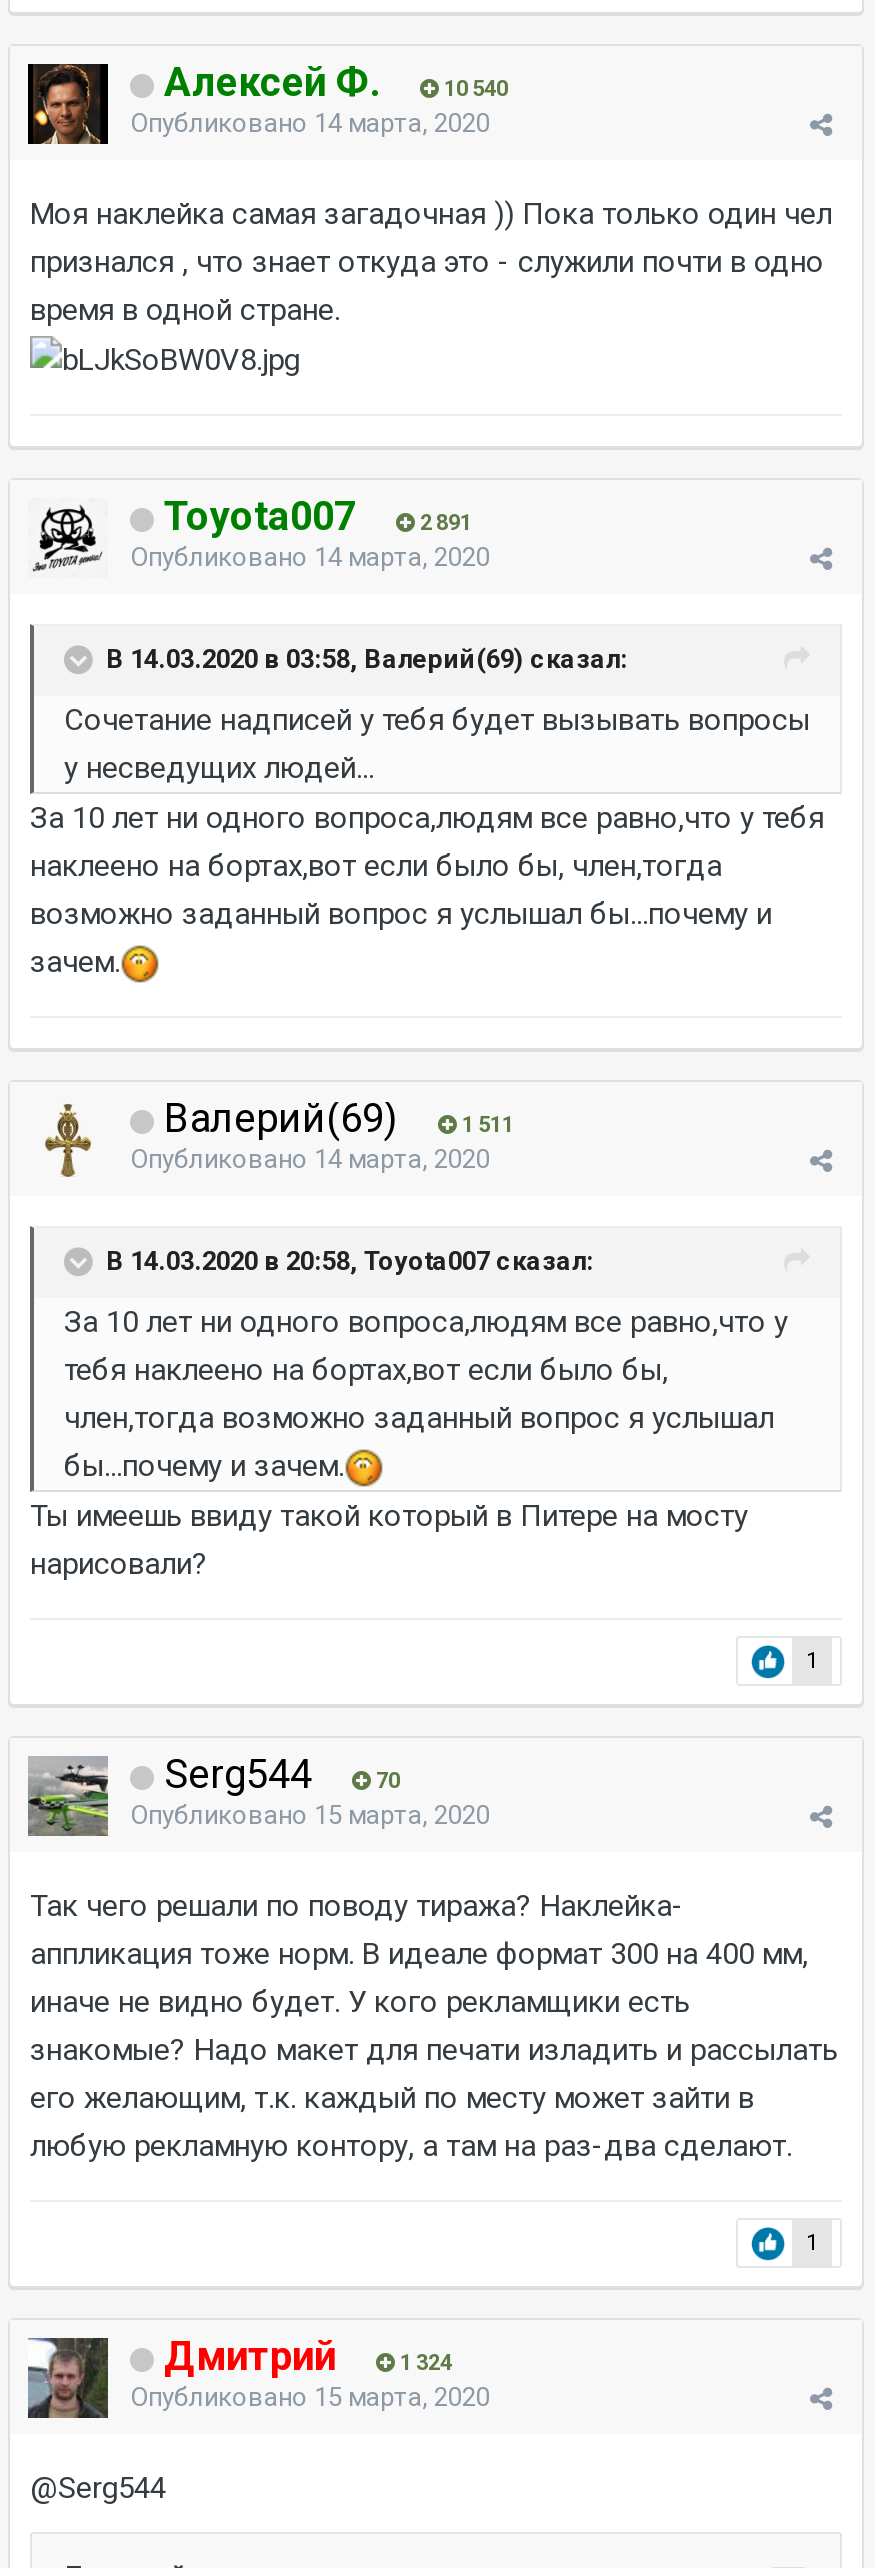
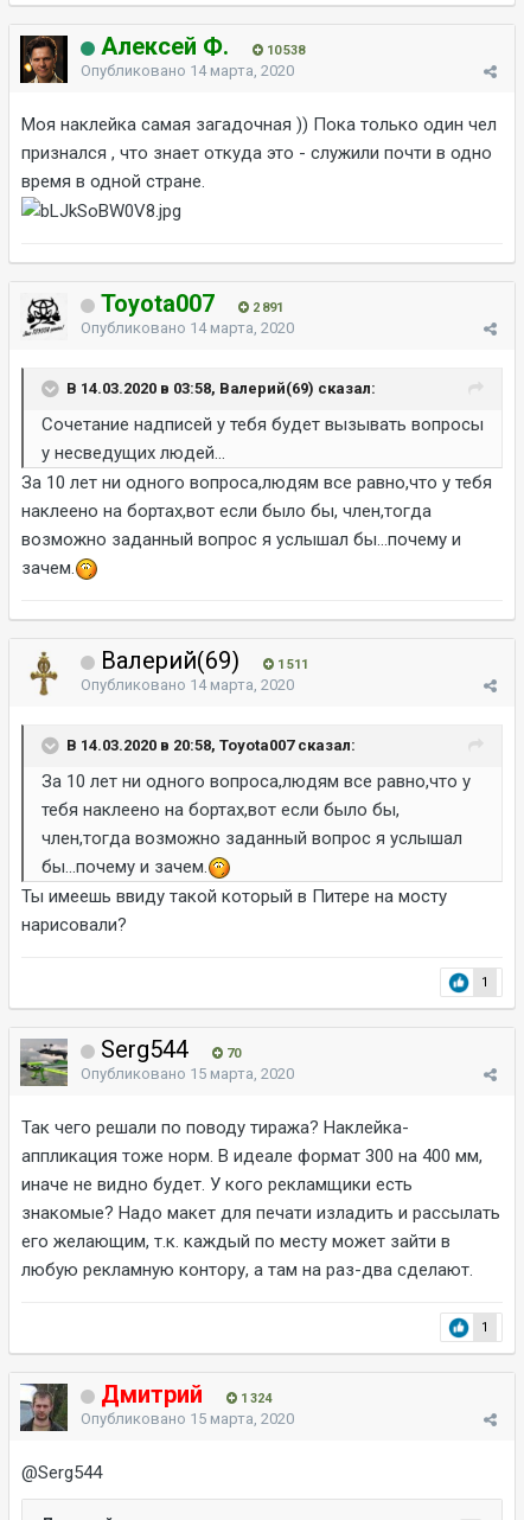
- 10 540
+ 10 538
